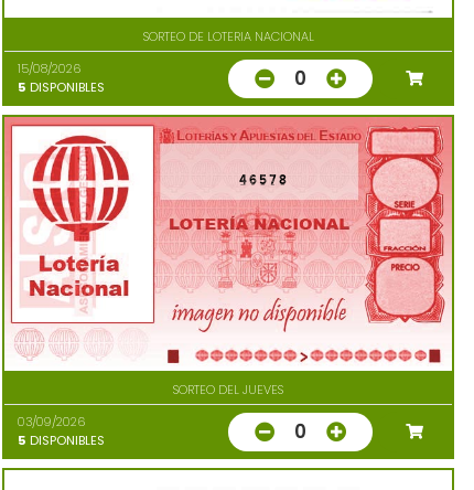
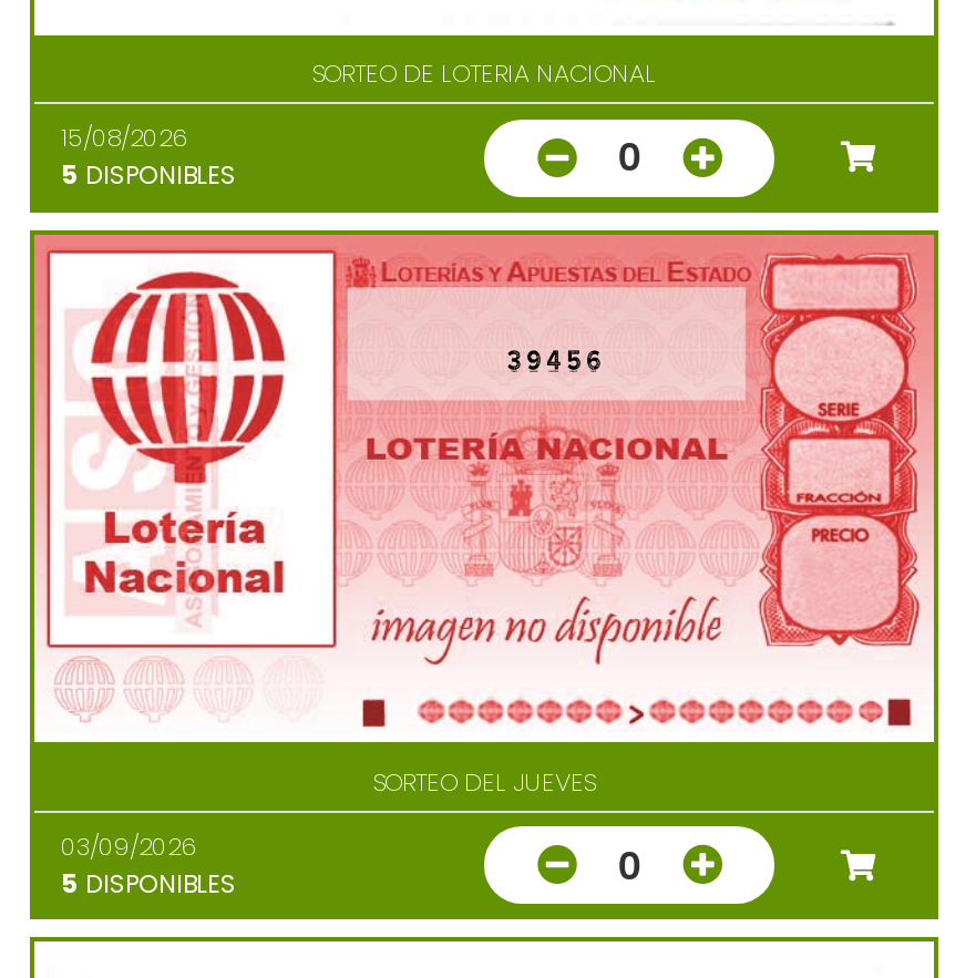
- 46578
+ 39456
